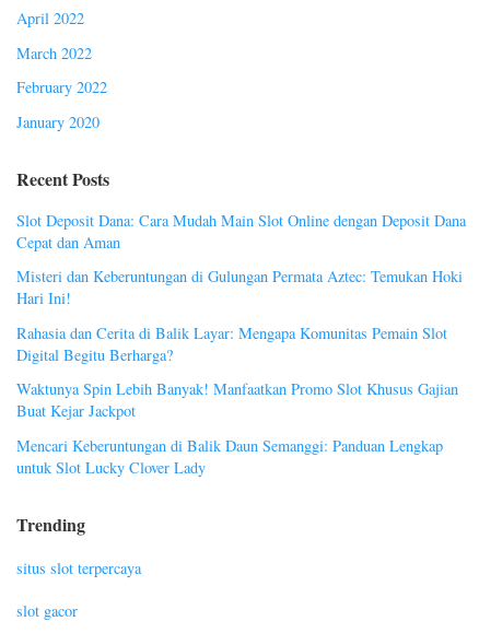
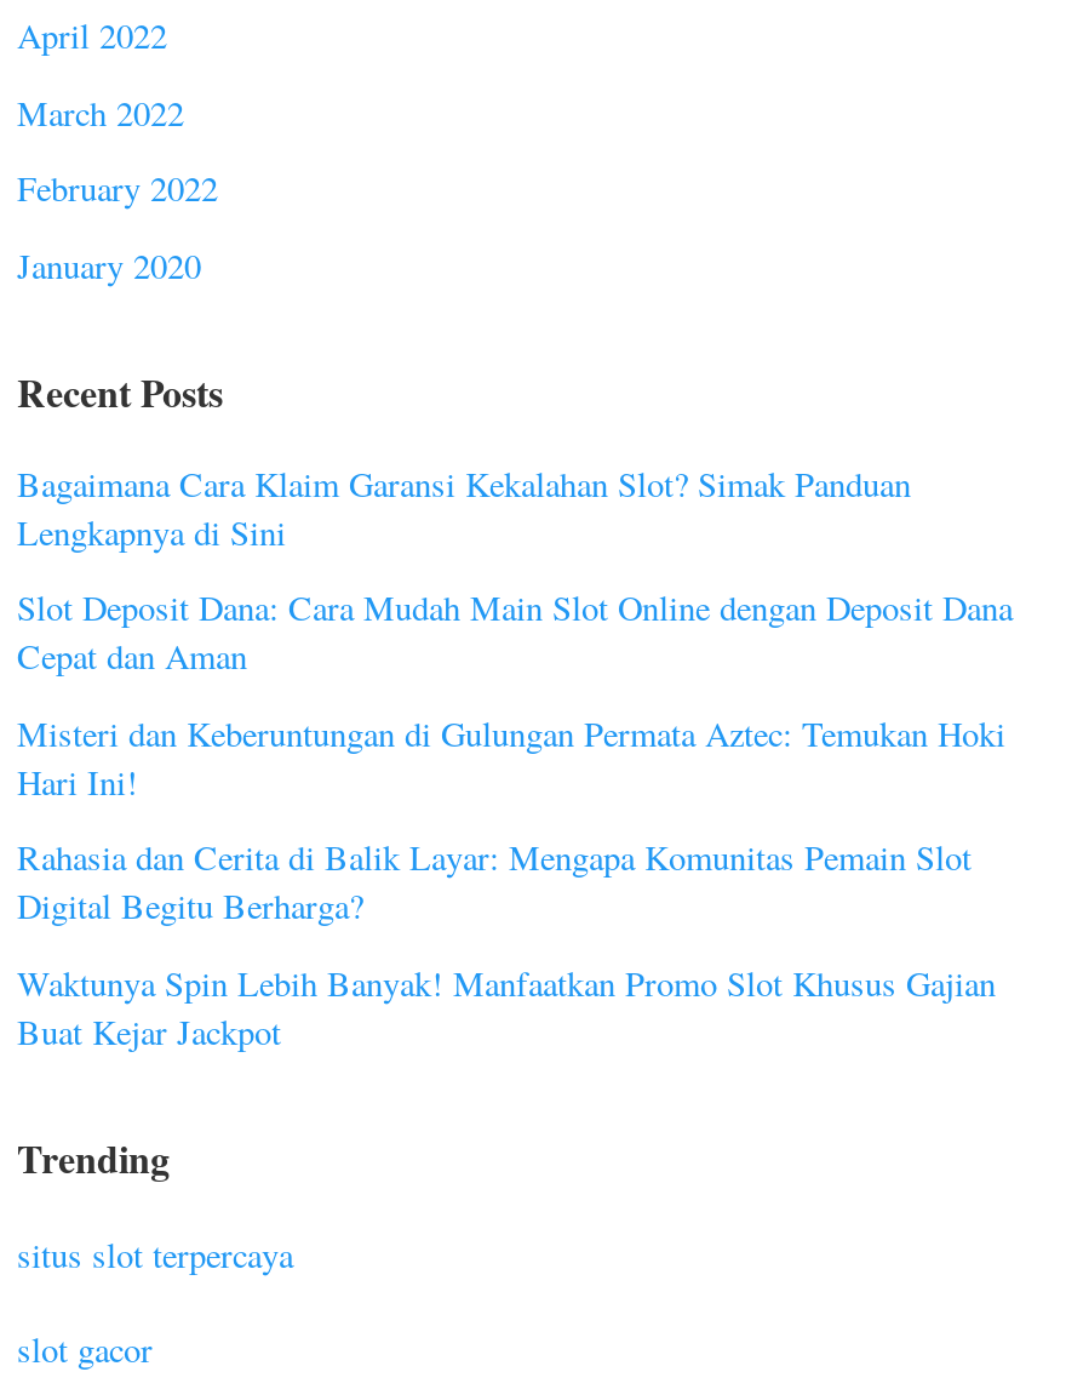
+ Bagaimana Cara Klaim Garansi Kekalahan Slot? Simak Panduan
+ Lengkapnya di Sini

moved down: Slot Deposit Dana: Cara Mudah Main Slot Online dengan Deposit Dana | Cepat dan Aman | Misteri dan Keberuntungan di Gulungan Permata Aztec: Temukan Hoki | Hari Ini! | Rahasia dan Cerita di Balik Layar: Mengapa Komunitas Pemain Slot | Digital Begitu Berharga? | Waktunya Spin Lebih Banyak! Manfaatkan Promo Slot Khusus Gajian | Buat Kejar Jackpot

- Mencari Keberuntungan di Balik Daun Semanggi: Panduan Lengkap
- untuk Slot Lucky Clover Lady
